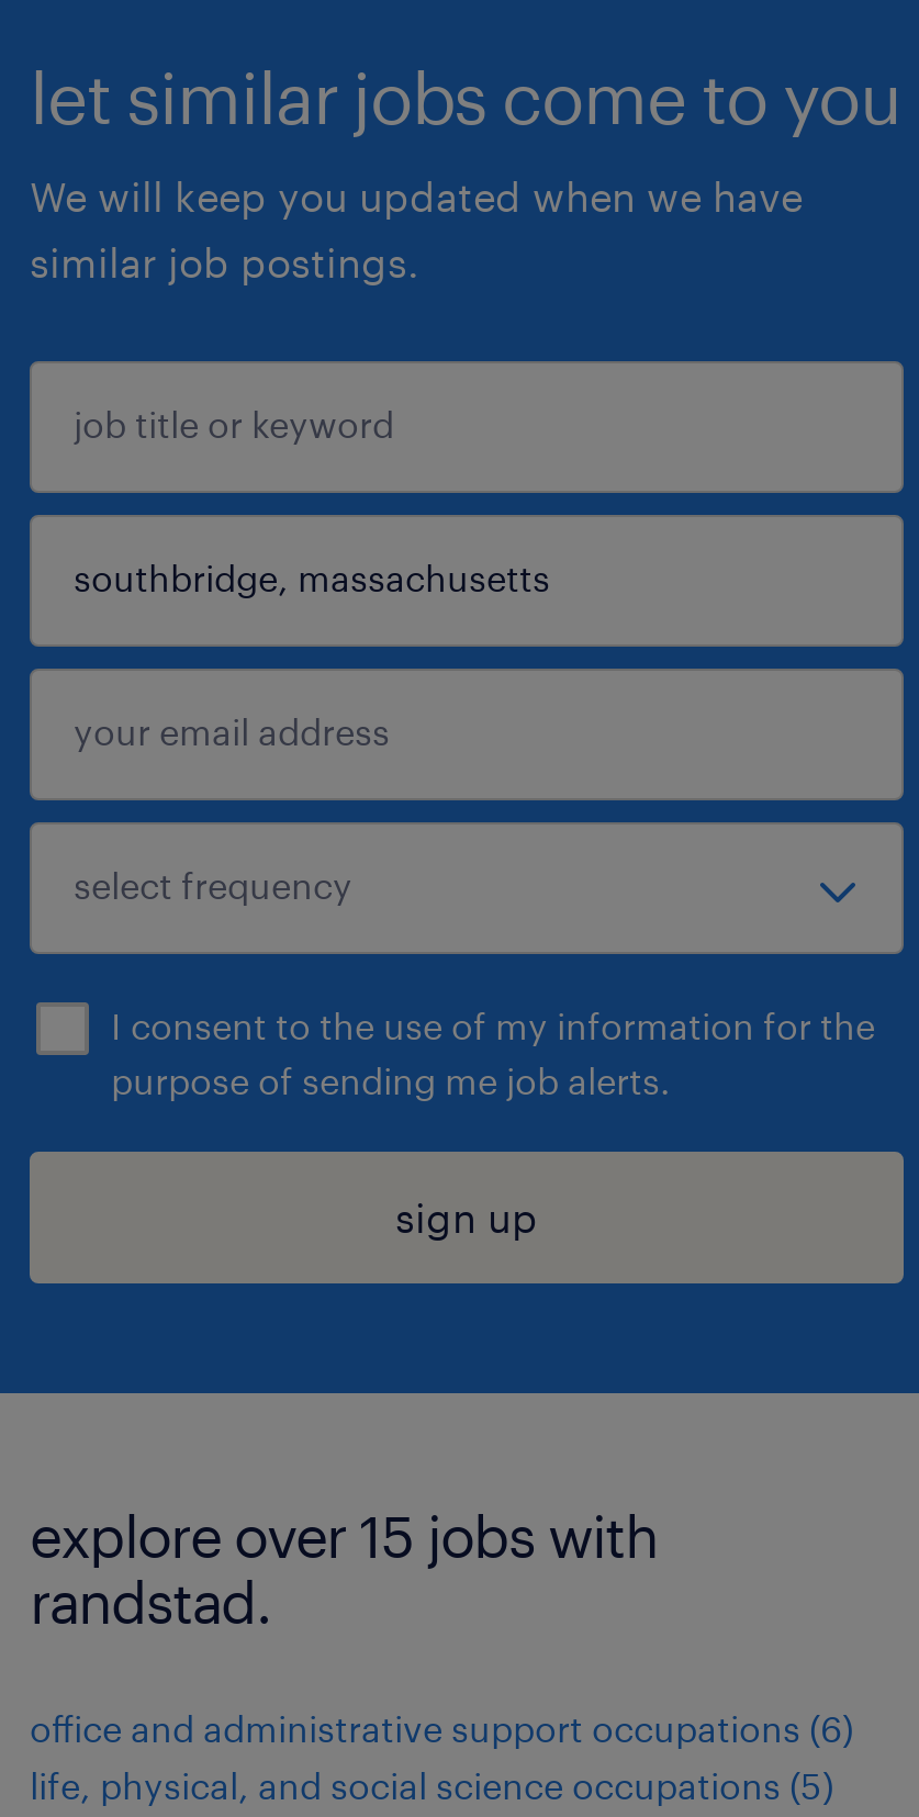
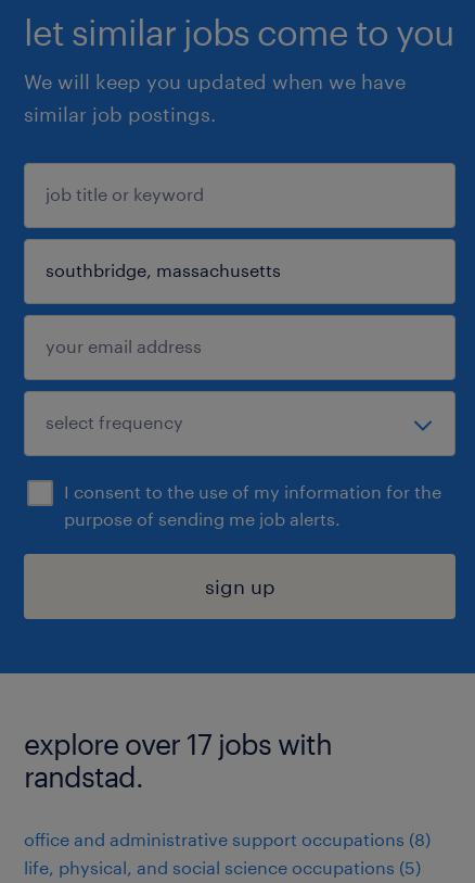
- explore over 15 jobs with
+ explore over 17 jobs with

- office and administrative support occupations (6)
+ office and administrative support occupations (8)
